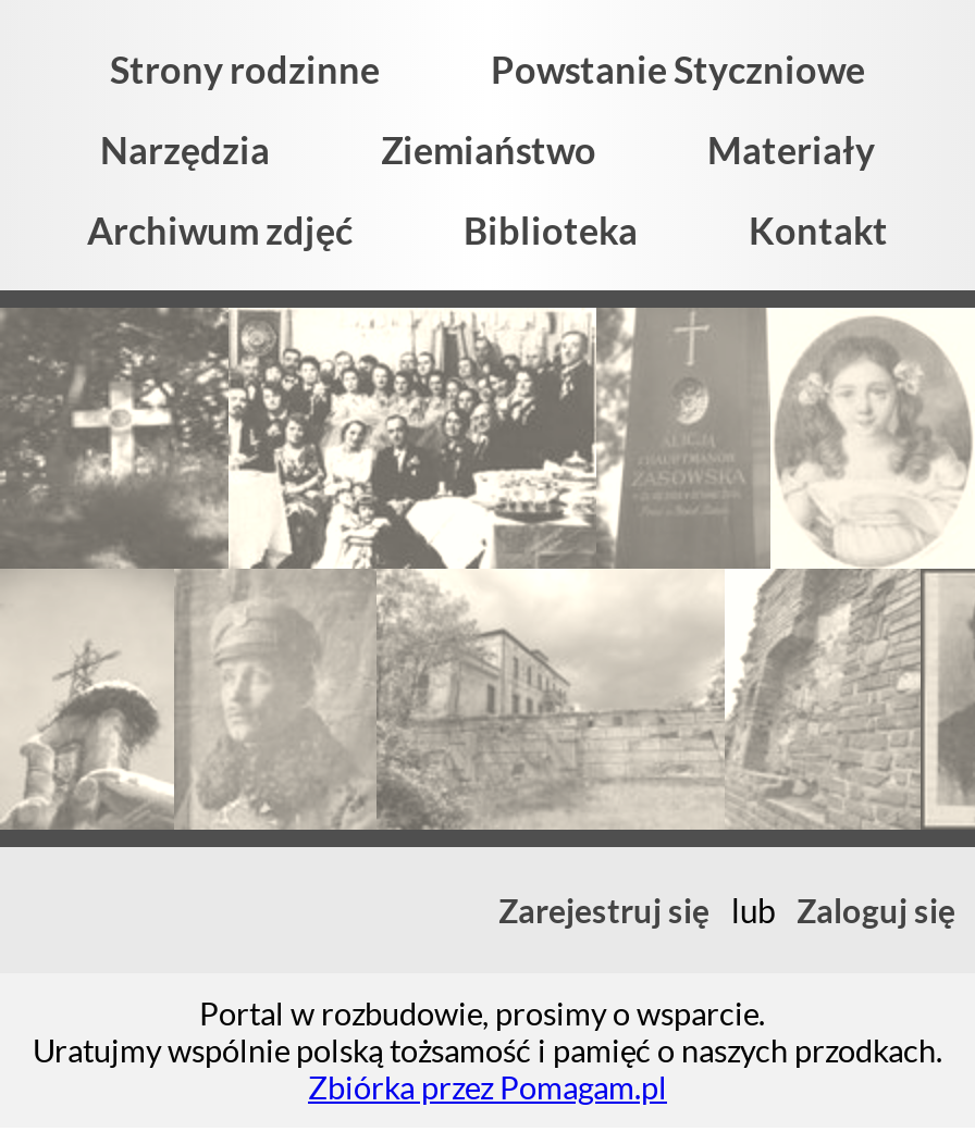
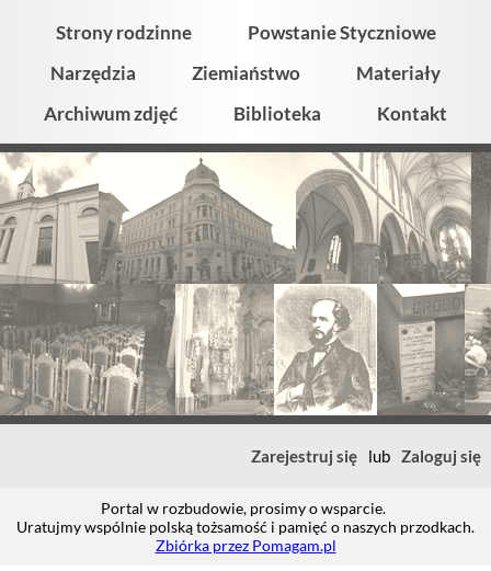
- [image]
+ [image]
